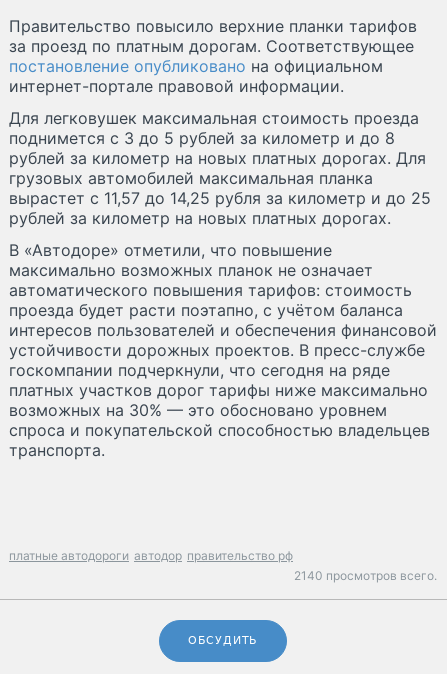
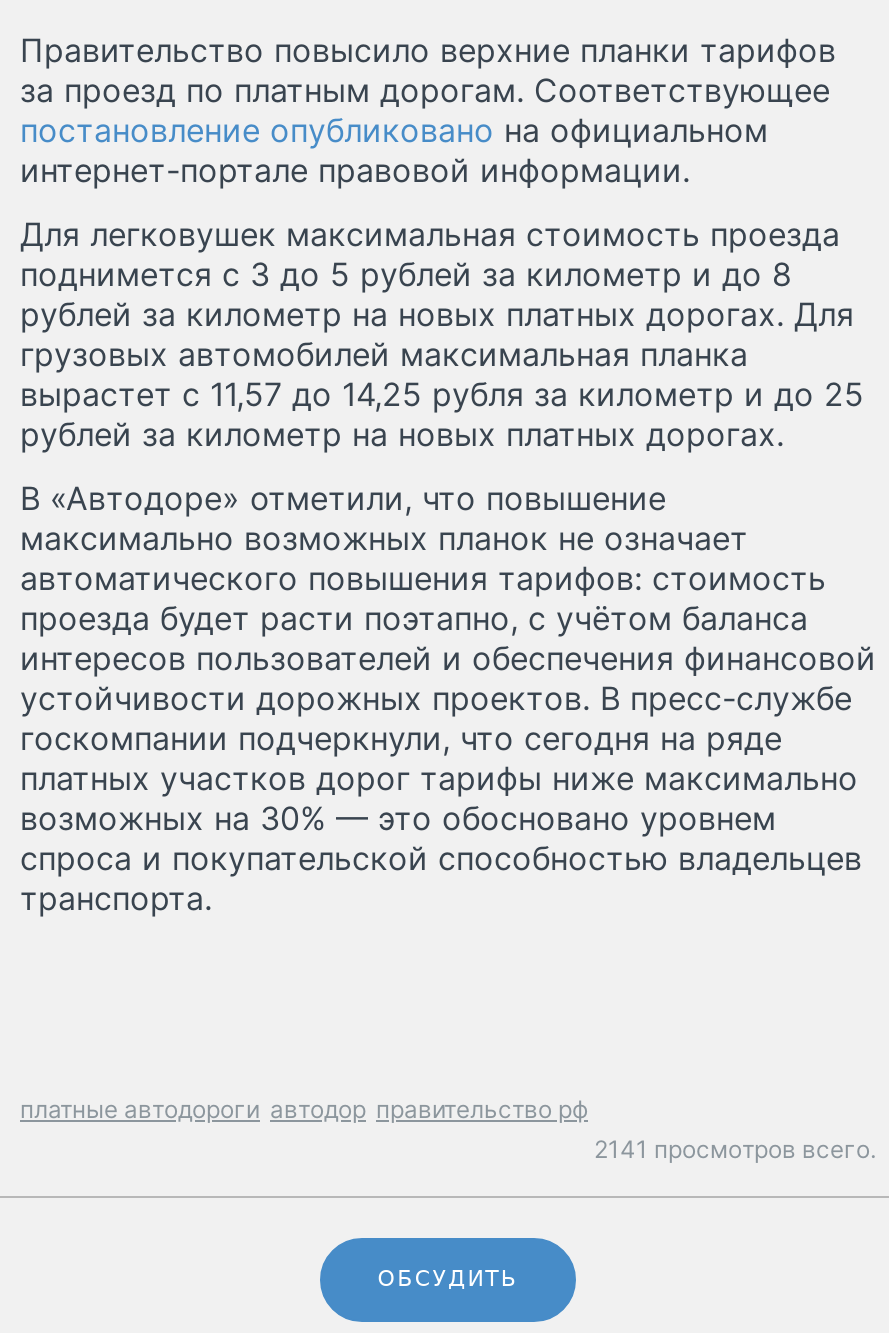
- 2140 просмотров всего.
+ 2141 просмотров всего.
